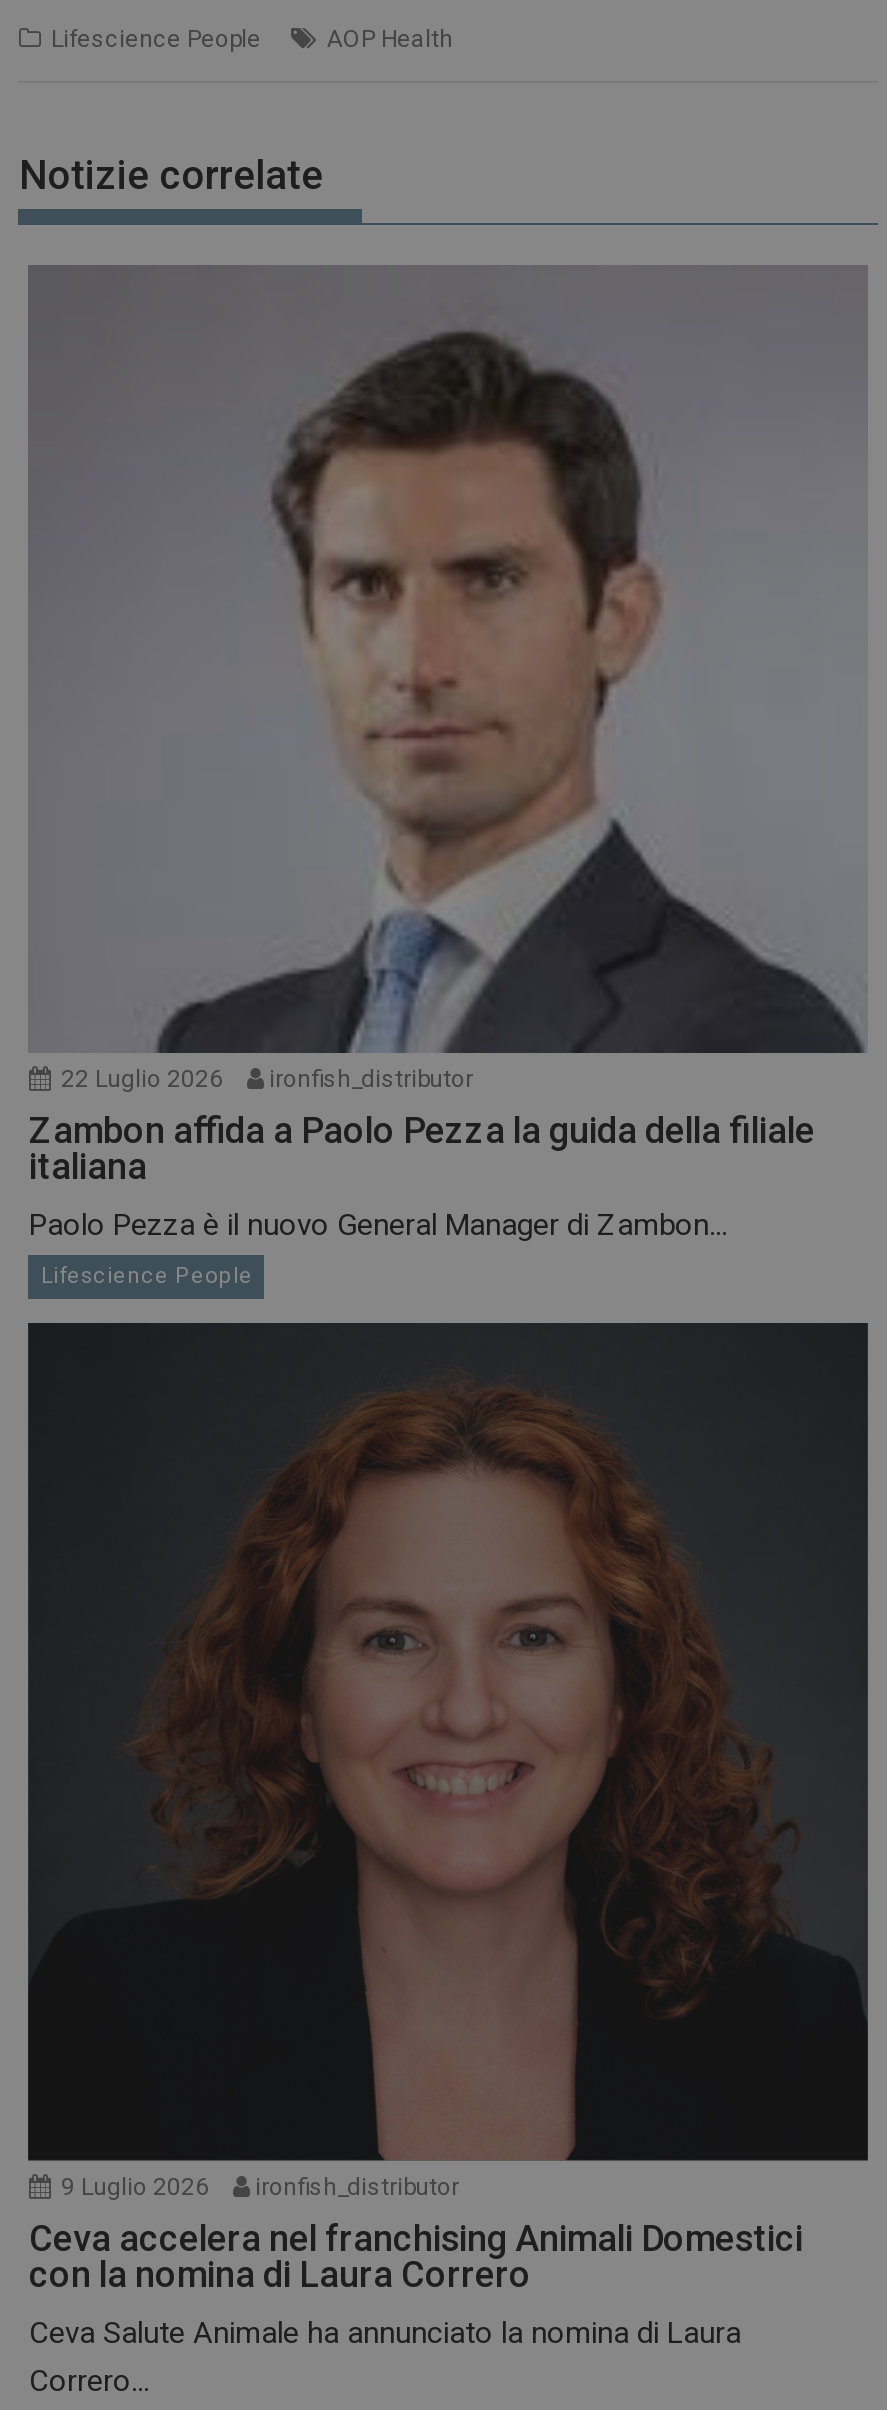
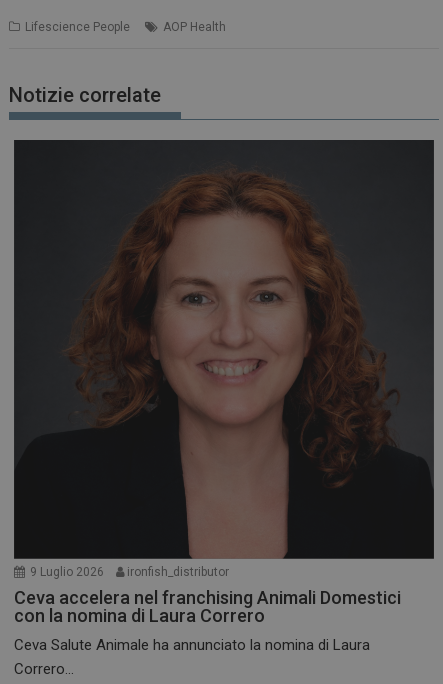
- [image]
- 22 Luglio 2026
- ironfish_distributor
- Zambon affida a Paolo Pezza la guida della filiale
- italiana
- Paolo Pezza è il nuovo General Manager di Zambon...
- Lifescience People
